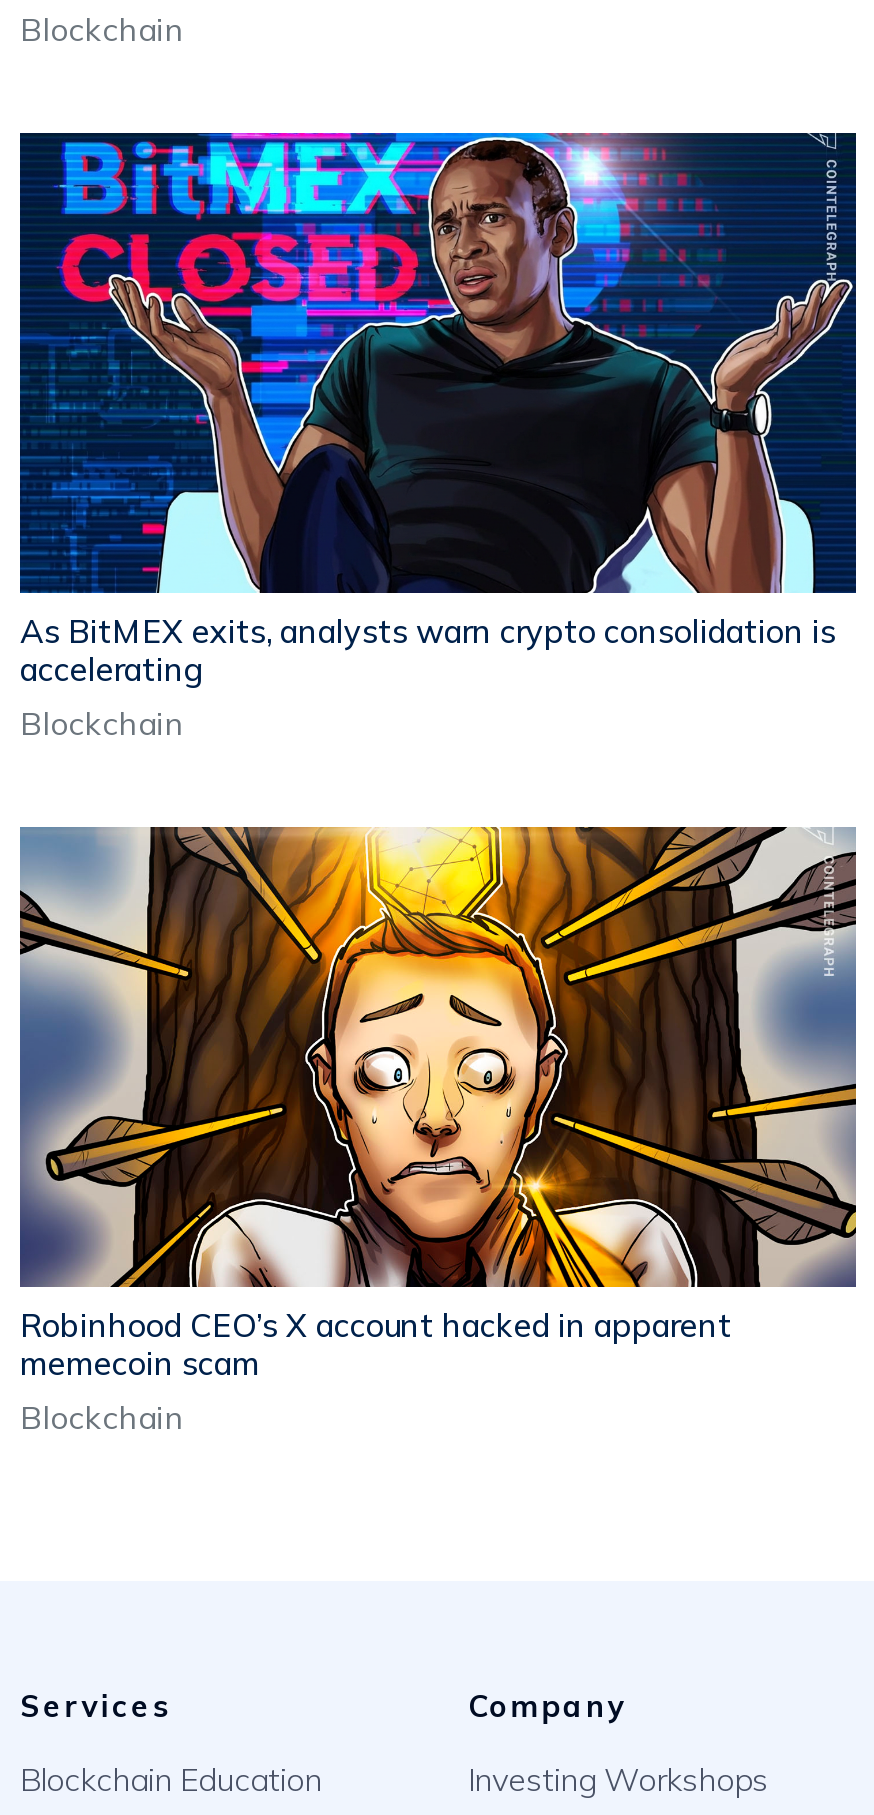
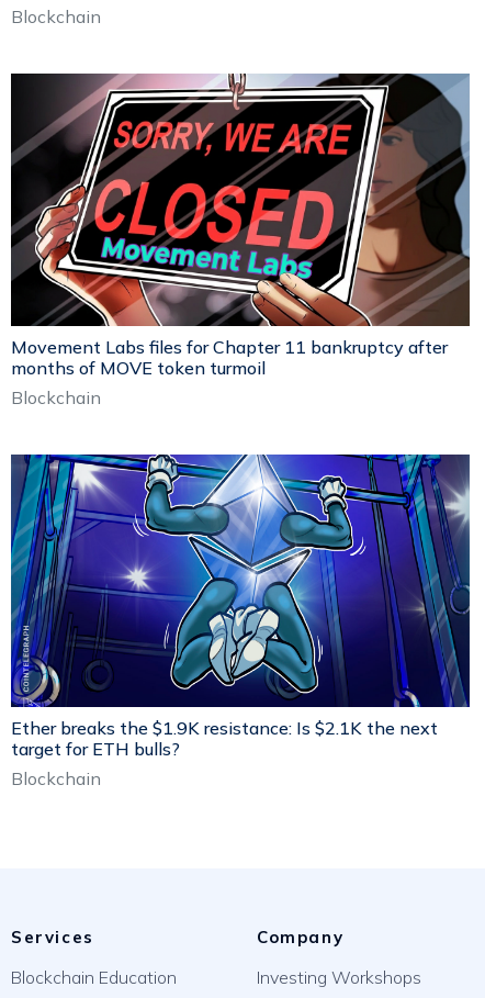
- [image]
- As BitMEX exits, analysts warn crypto consolidation is
- accelerating
+ [image]
+ Movement Labs files for Chapter 11 bankruptcy after
+ months of MOVE token turmoil

- [image]
- Robinhood CEO’s X account hacked in apparent
- memecoin scam
+ [image]
+ Ether breaks the $1.9K resistance: Is $2.1K the next
+ target for ETH bulls?
